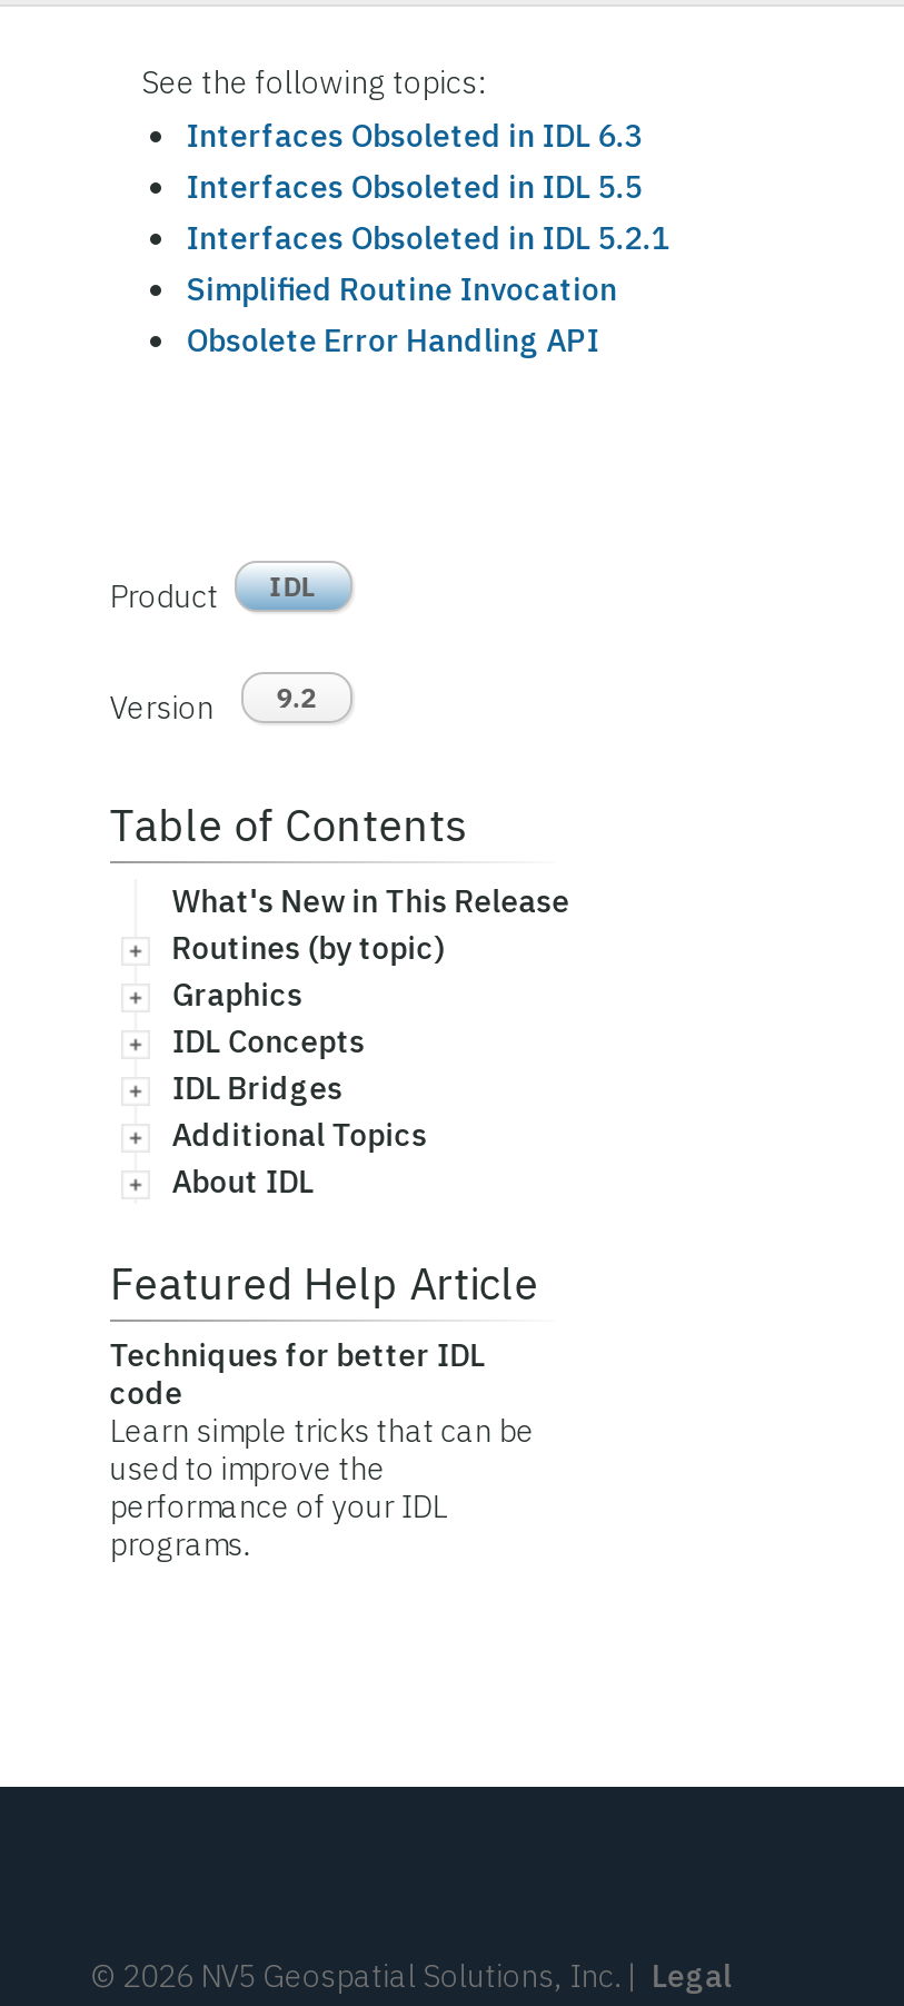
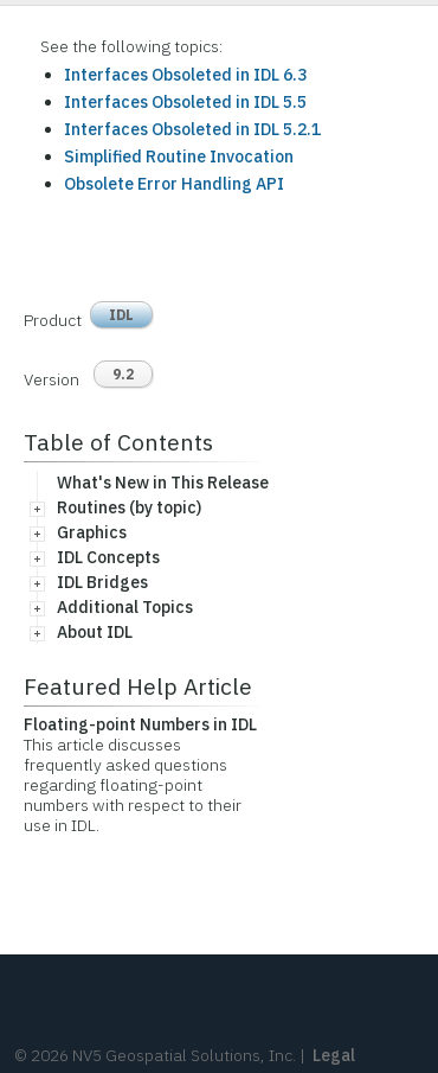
- Techniques for better IDL
- code
- Learn simple tricks that can be
- used to improve the
- performance of your IDL
- programs.
+ Floating-point Numbers in IDL
+ This article discusses
+ frequently asked questions
+ regarding floating-point
+ numbers with respect to their
+ use in IDL.
